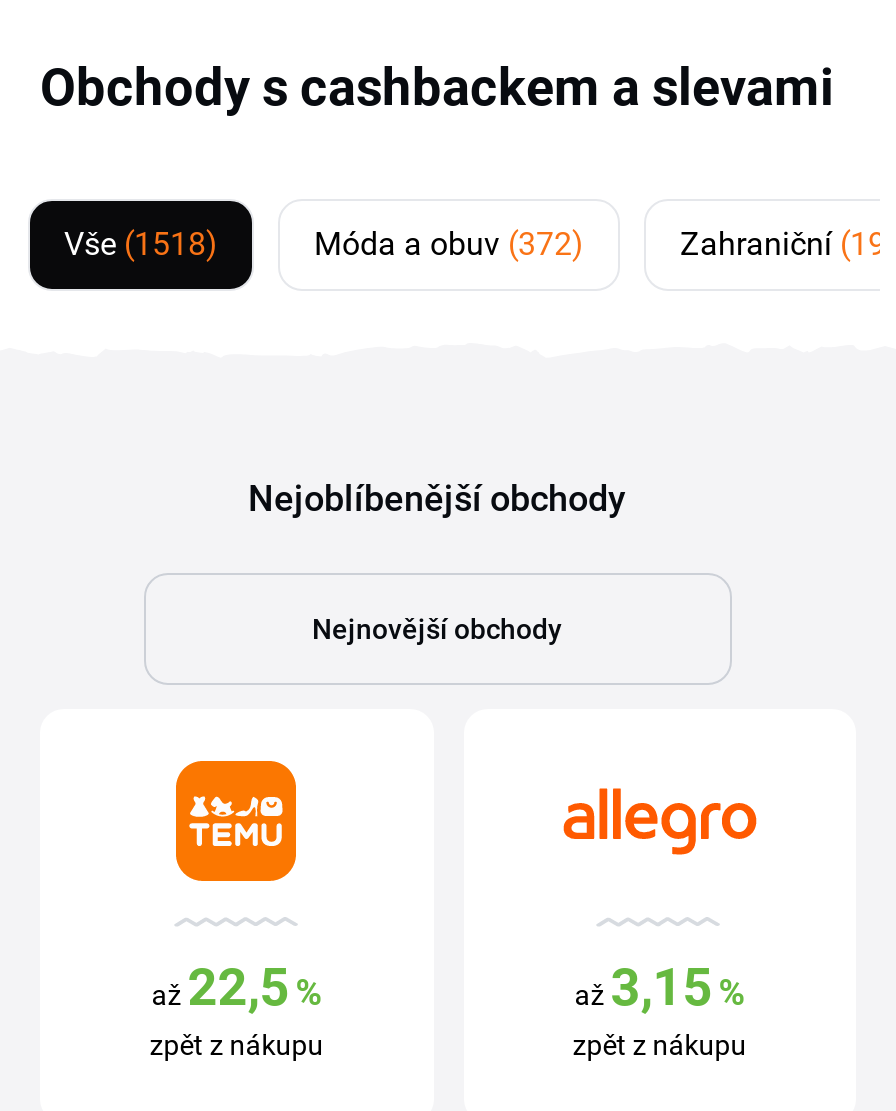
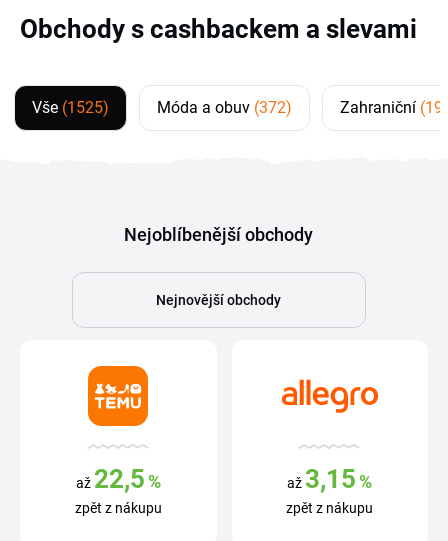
- Vše (1518)
+ Vše (1525)
